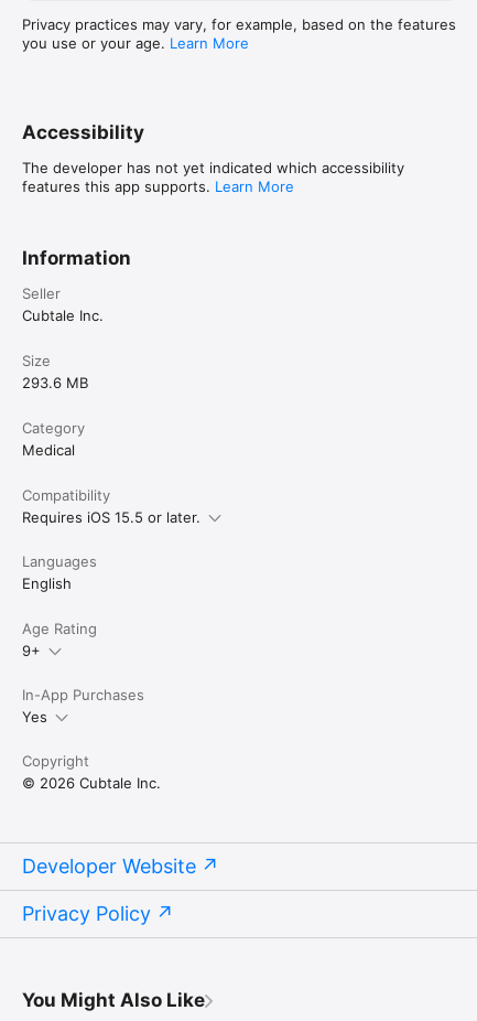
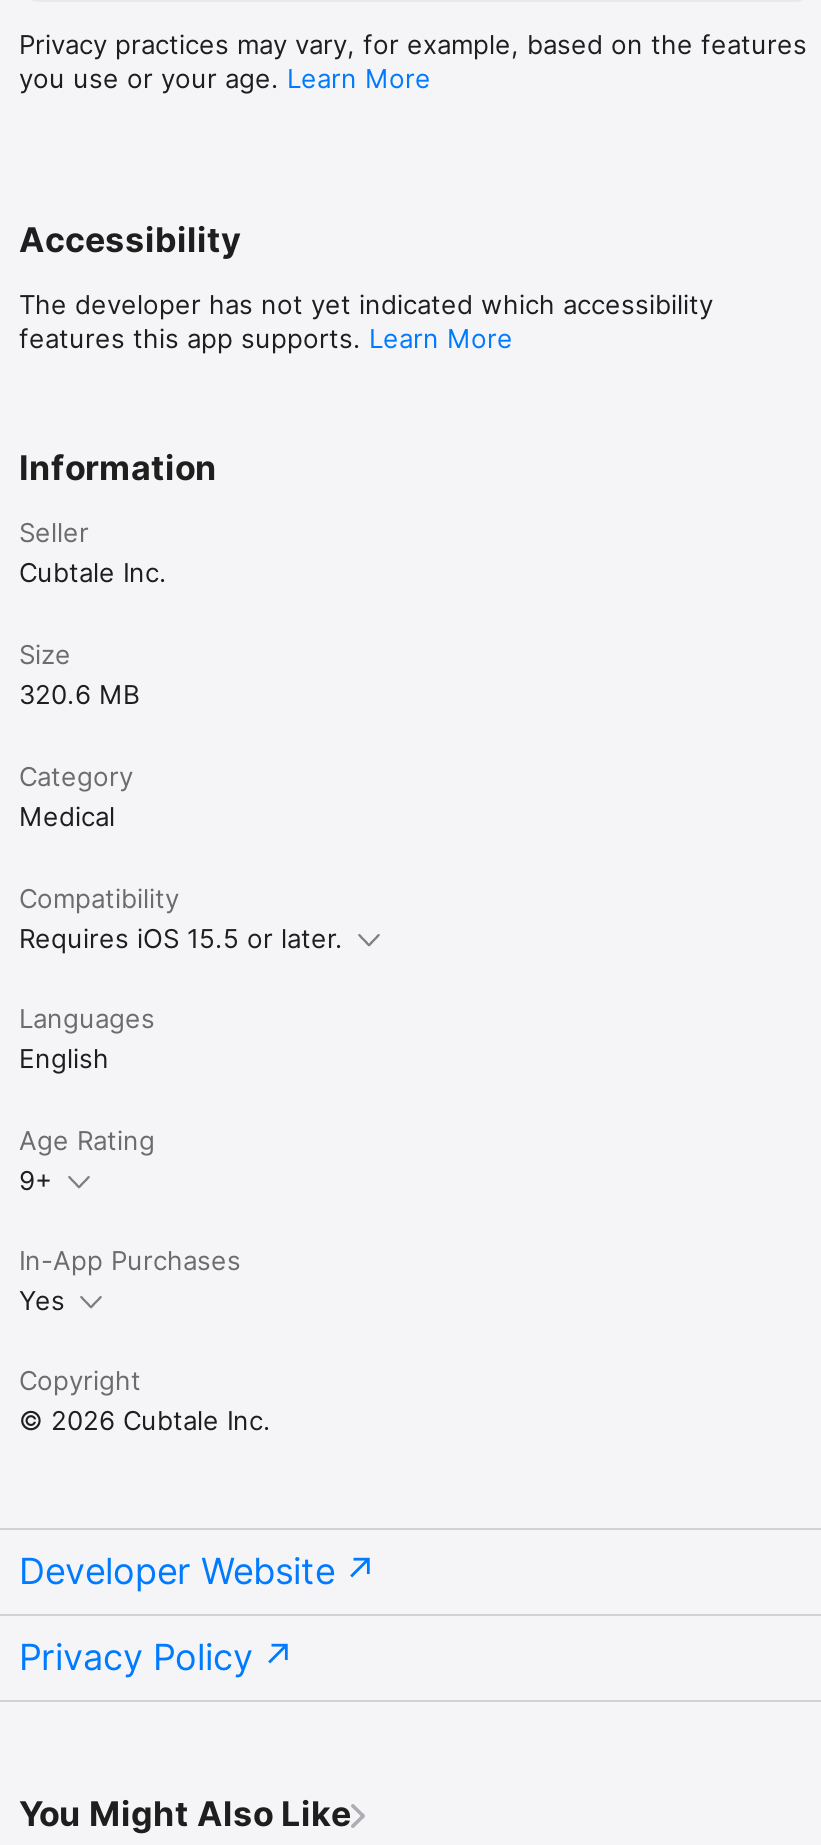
- 293.6 MB
+ 320.6 MB
